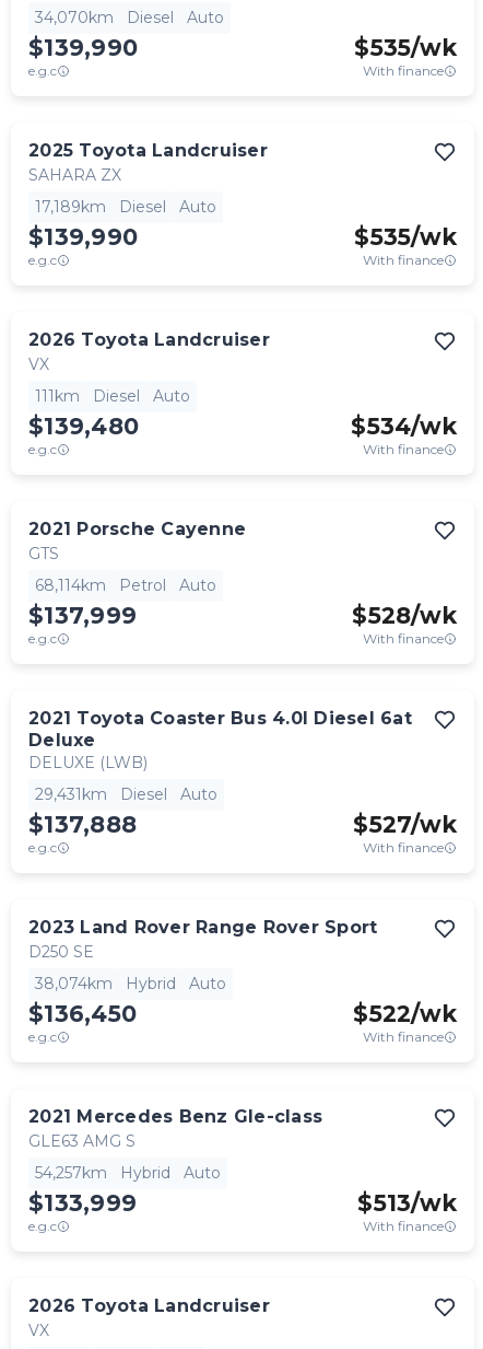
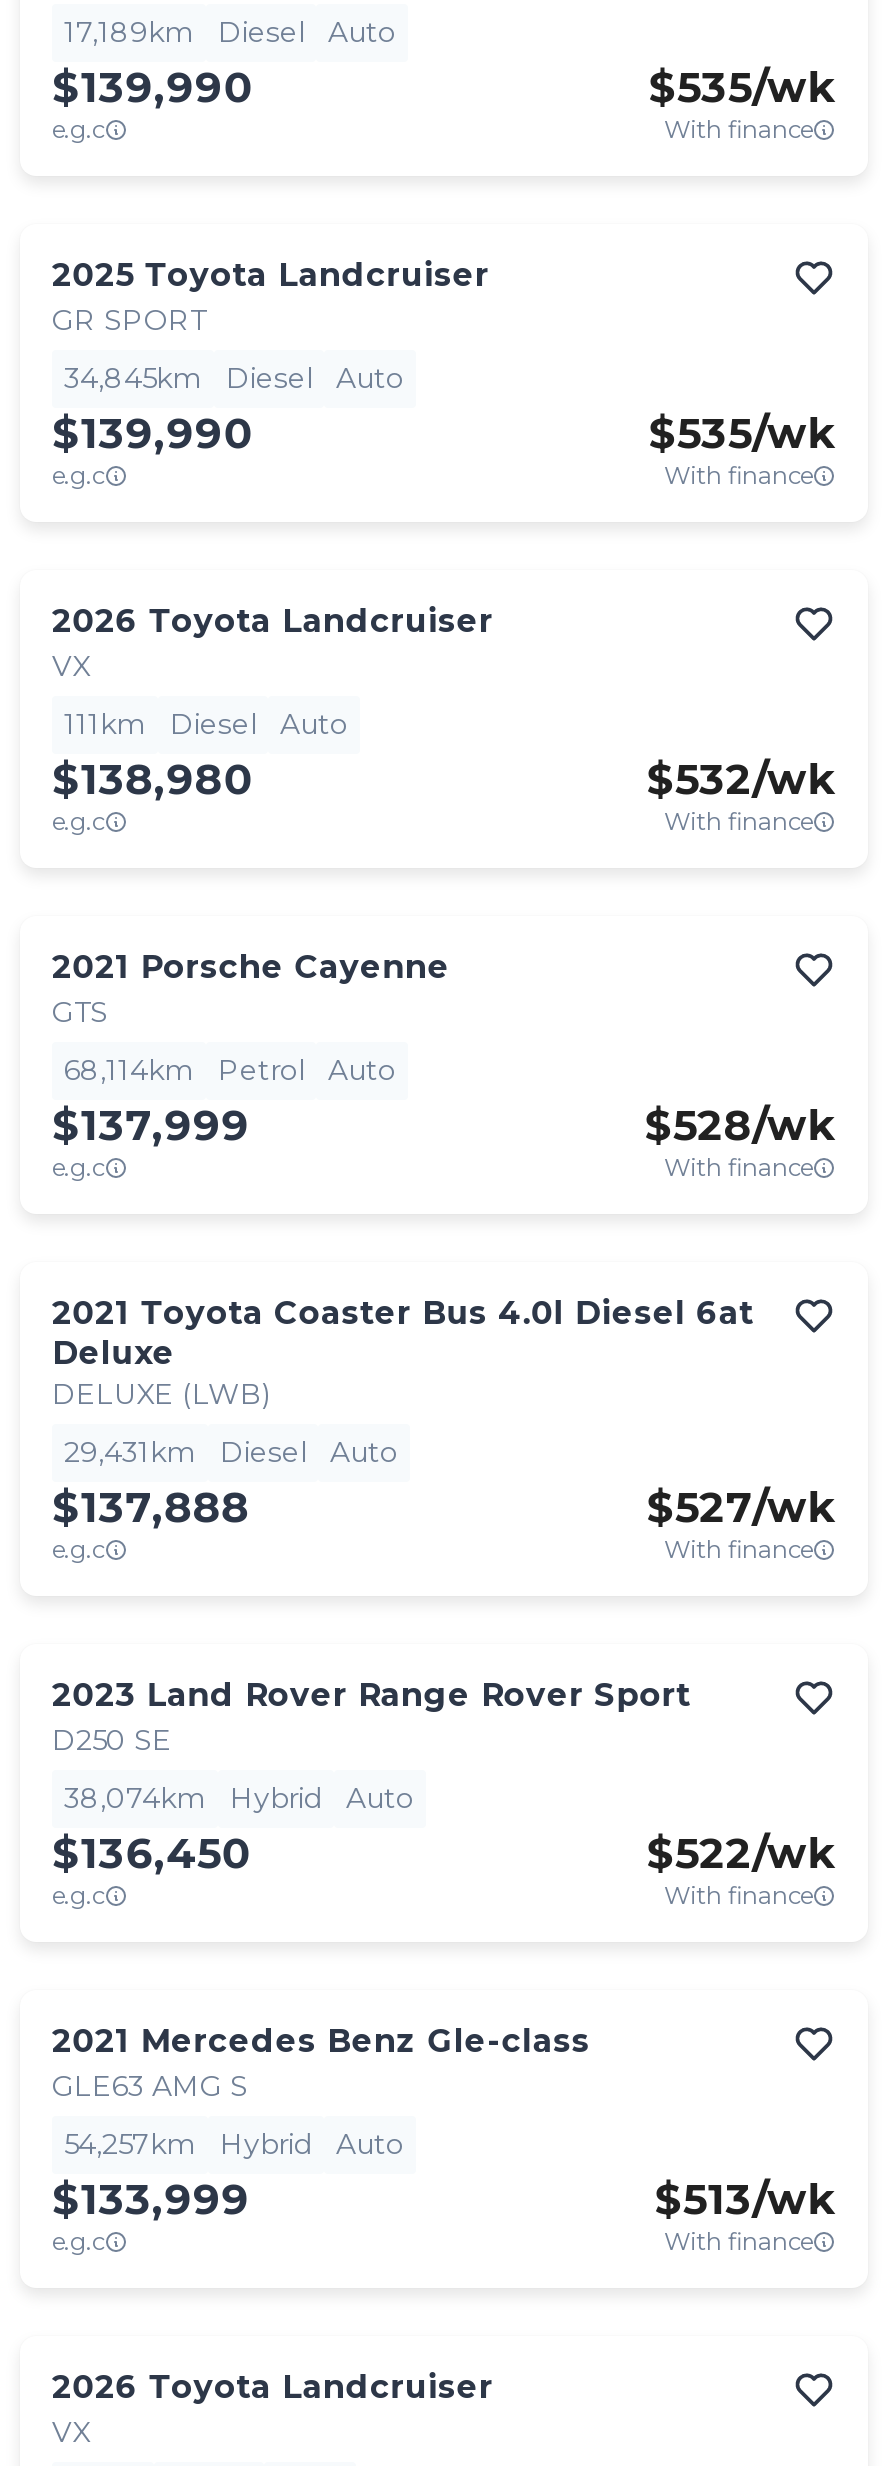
- 34,070km Diesel Auto
+ 17,189km Diesel Auto

- SAHARA ZX
+ GR SPORT

- 17,189km Diesel Auto
+ 34,845km Diesel Auto

- $139,480
+ $138,980

- $534/wk
+ $532/wk
